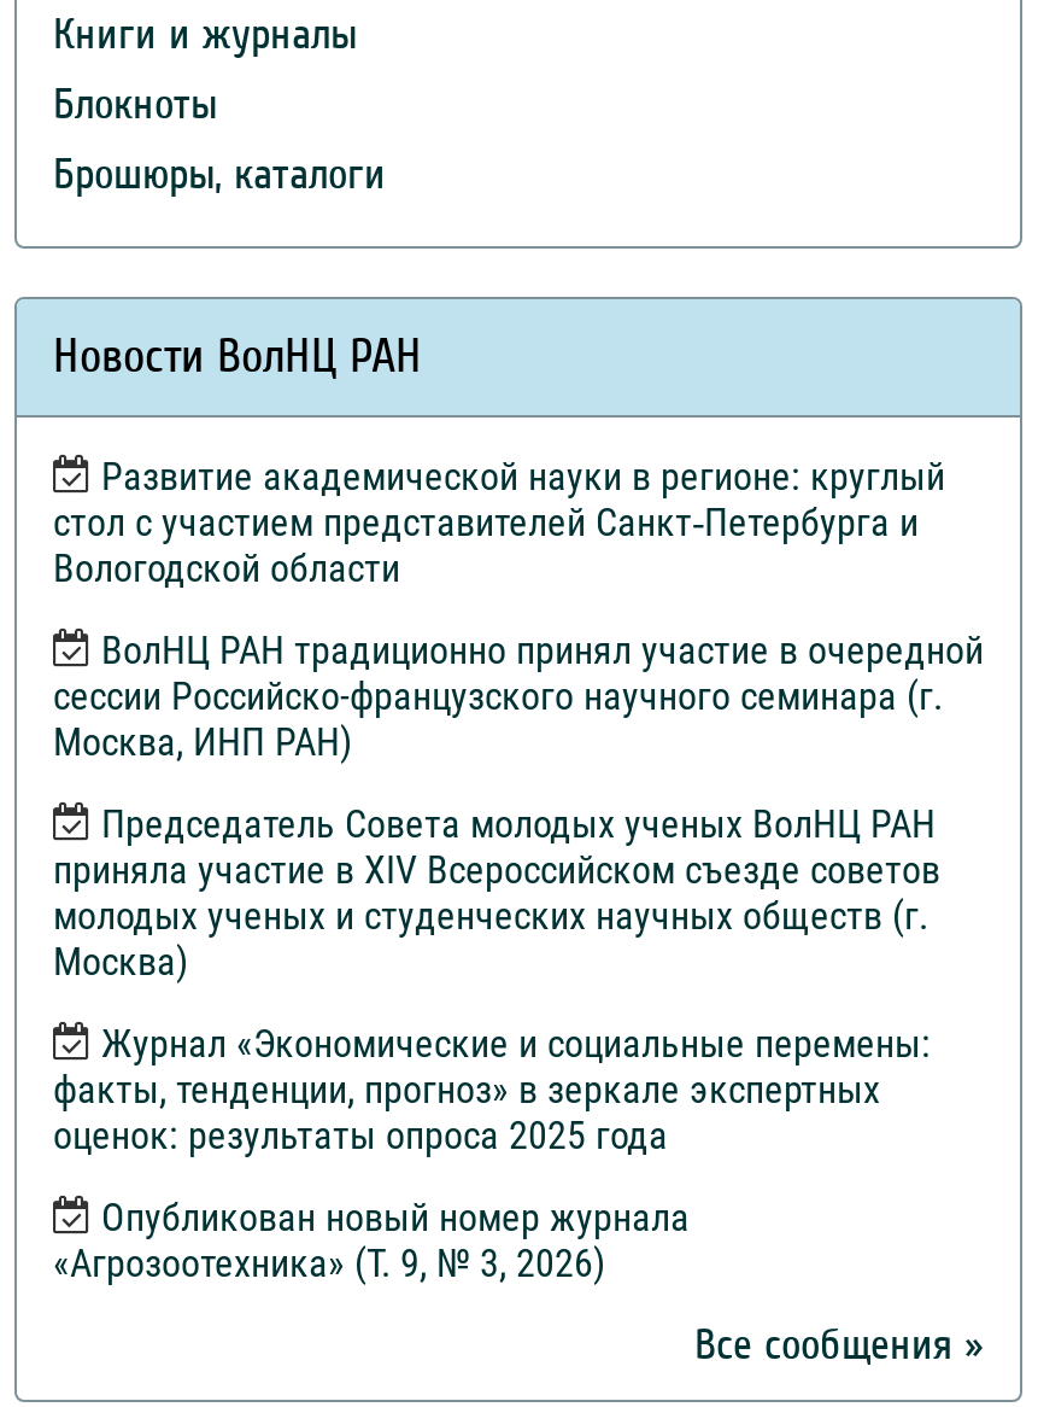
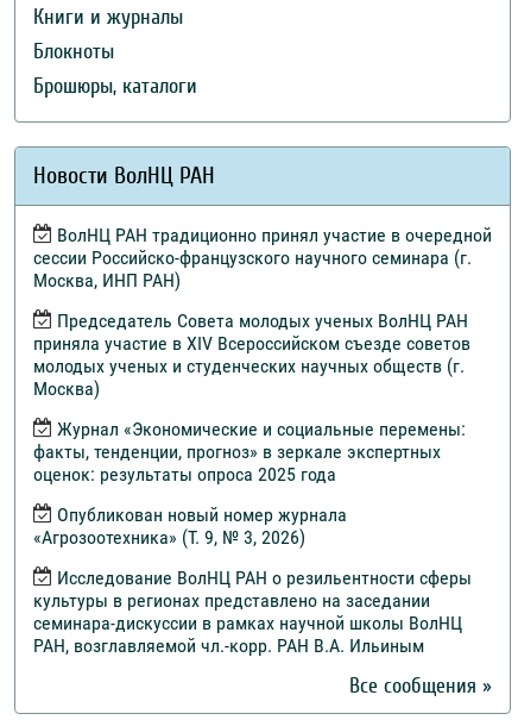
- Развитие академической науки в регионе: круглый
- стол с участием представителей Санкт‑Петербурга и
- Вологодской области

moved up: ВолНЦ РАН традиционно принял участие в очередной | сессии Российско-французского научного семинара (г. | Москва, ИНП РАН) | ... | Опубликован новый номер журнала | «Агрозоотехника» (Т. 9, № 3, 2026)

+ Исследование ВолНЦ РАН о резильентности сферы
+ культуры в регионах представлено на заседании
+ семинара-дискуссии в рамках научной школы ВолНЦ
+ РАН, возглавляемой чл.-корр. РАН В.А. Ильиным
